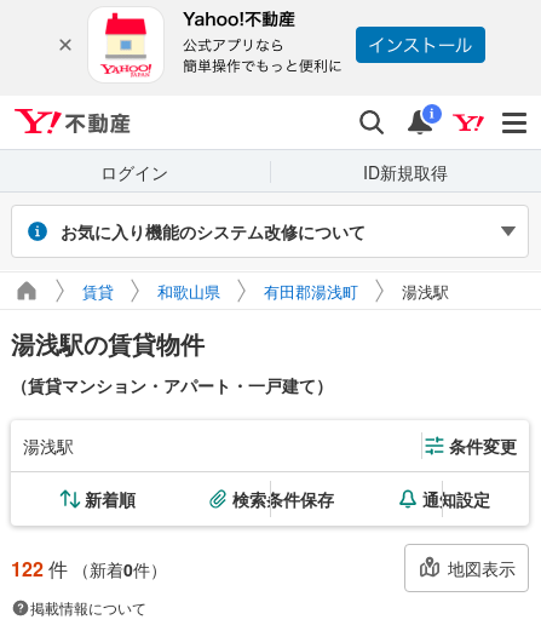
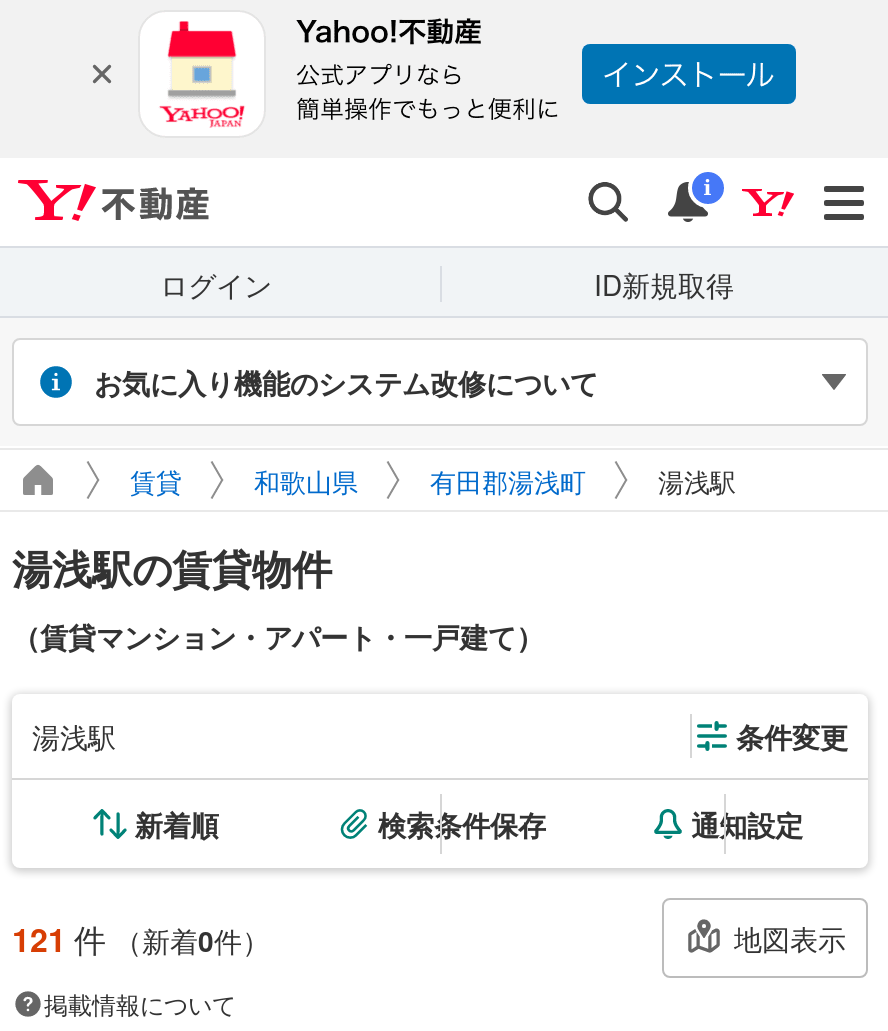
- 122件 （新着0件）
+ 121件 （新着0件）
